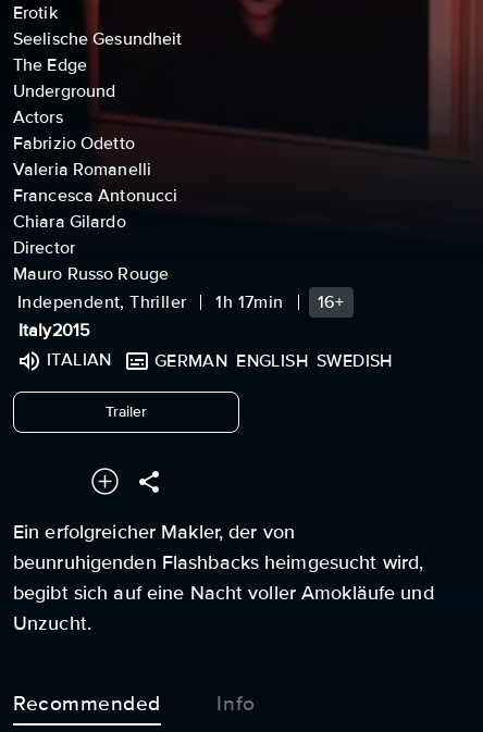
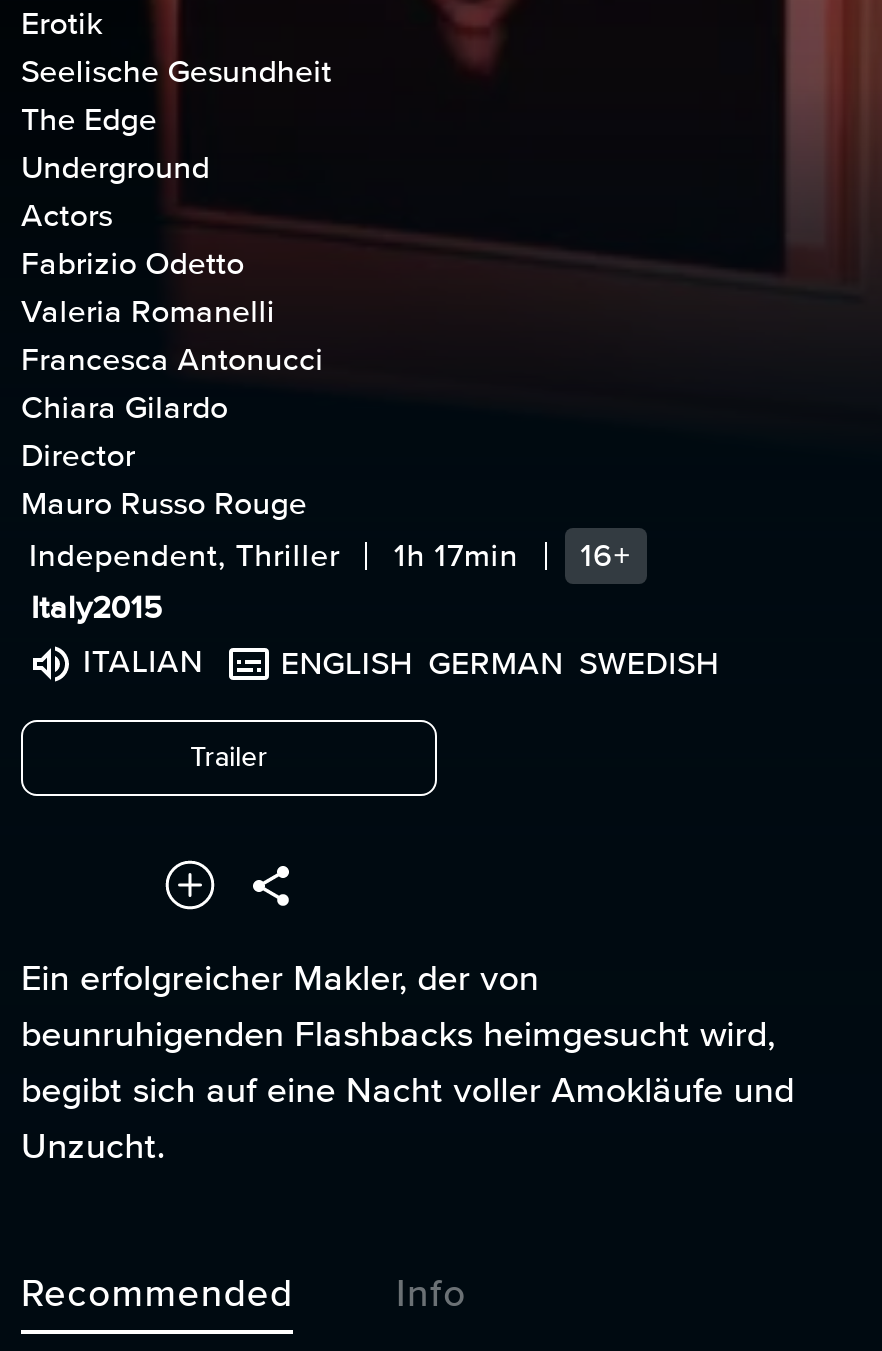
- GERMAN ENGLISH SWEDISH
+ ENGLISH GERMAN SWEDISH
